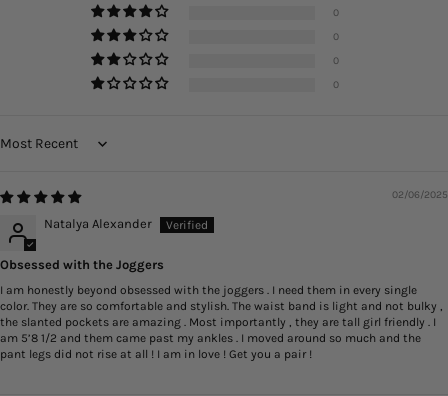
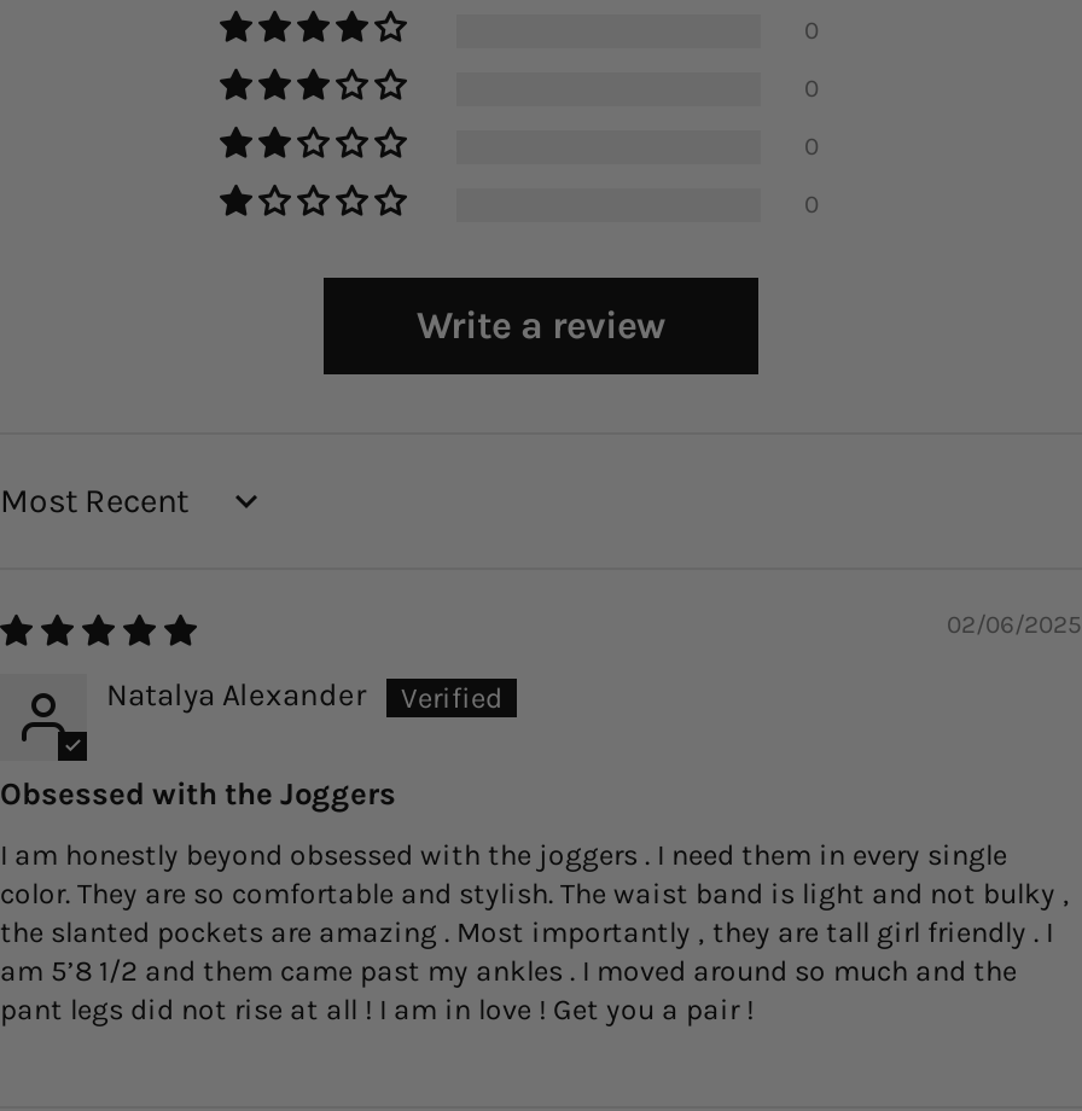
+ Write a review
